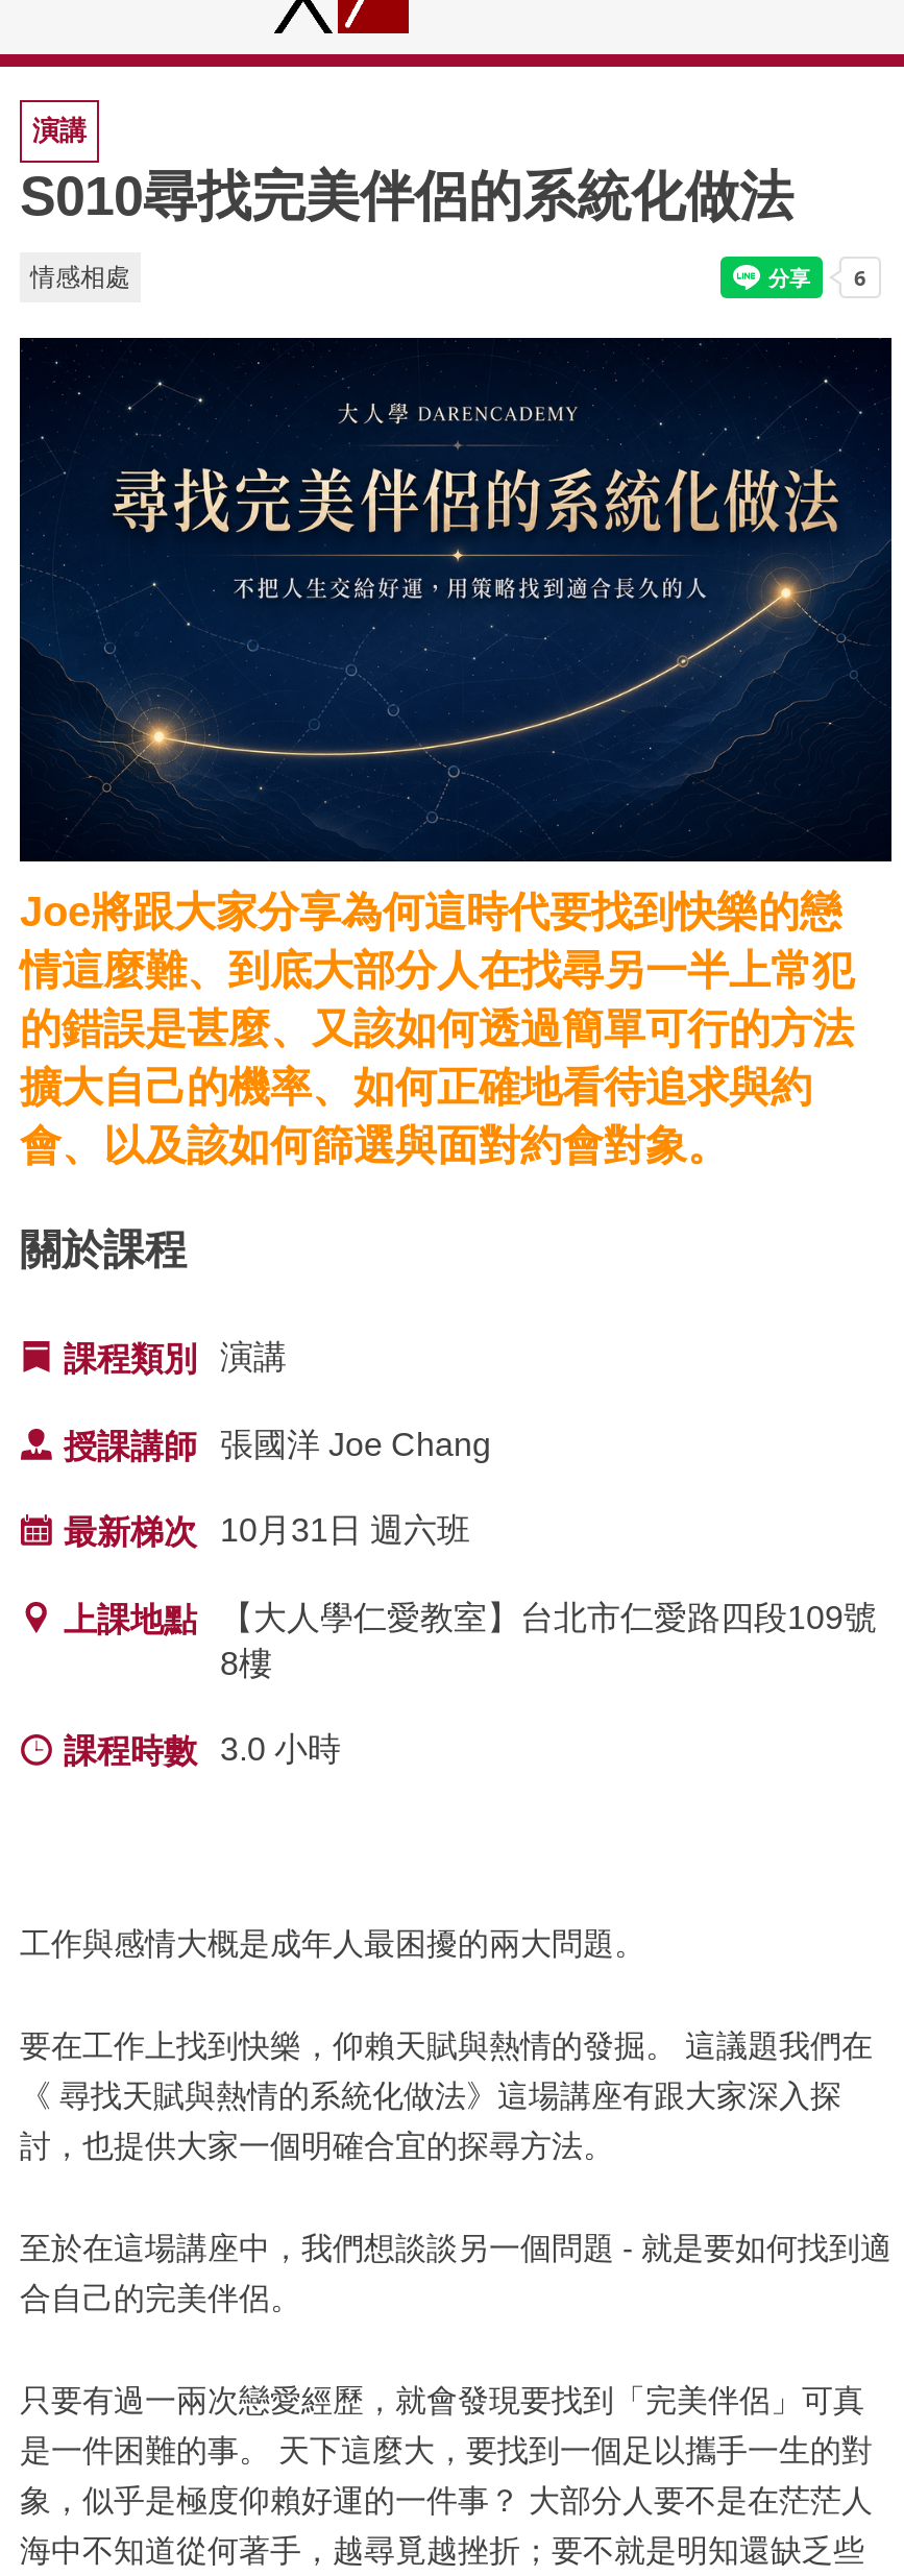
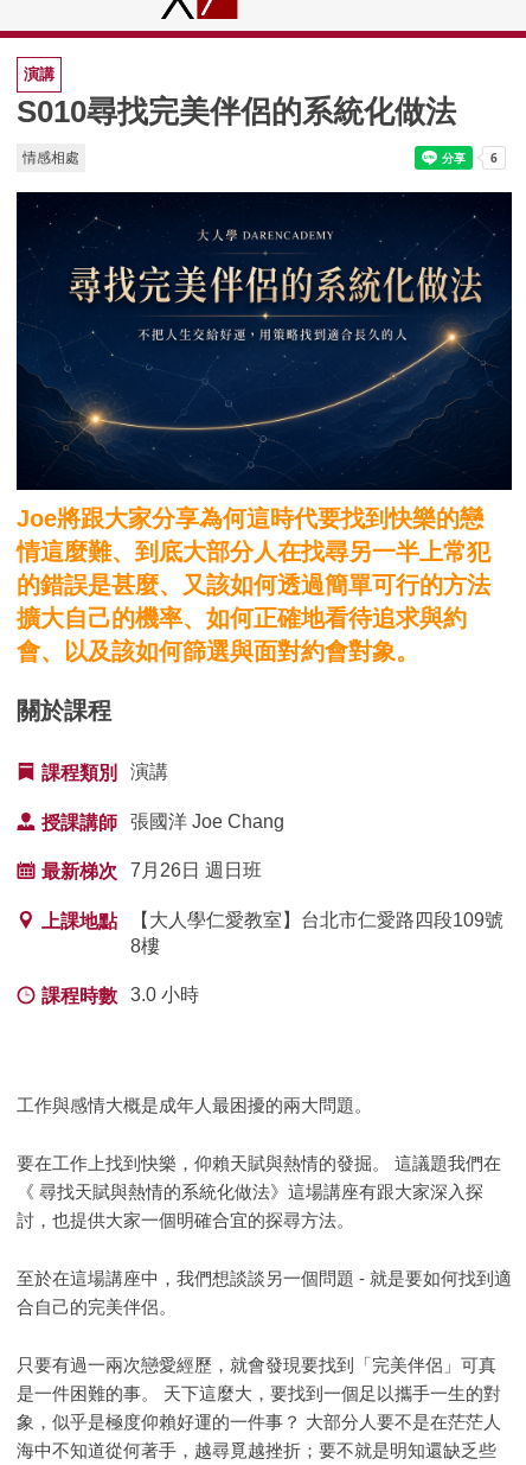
- 最新梯次 10月31日 週六班
+ 最新梯次 7月26日 週日班
